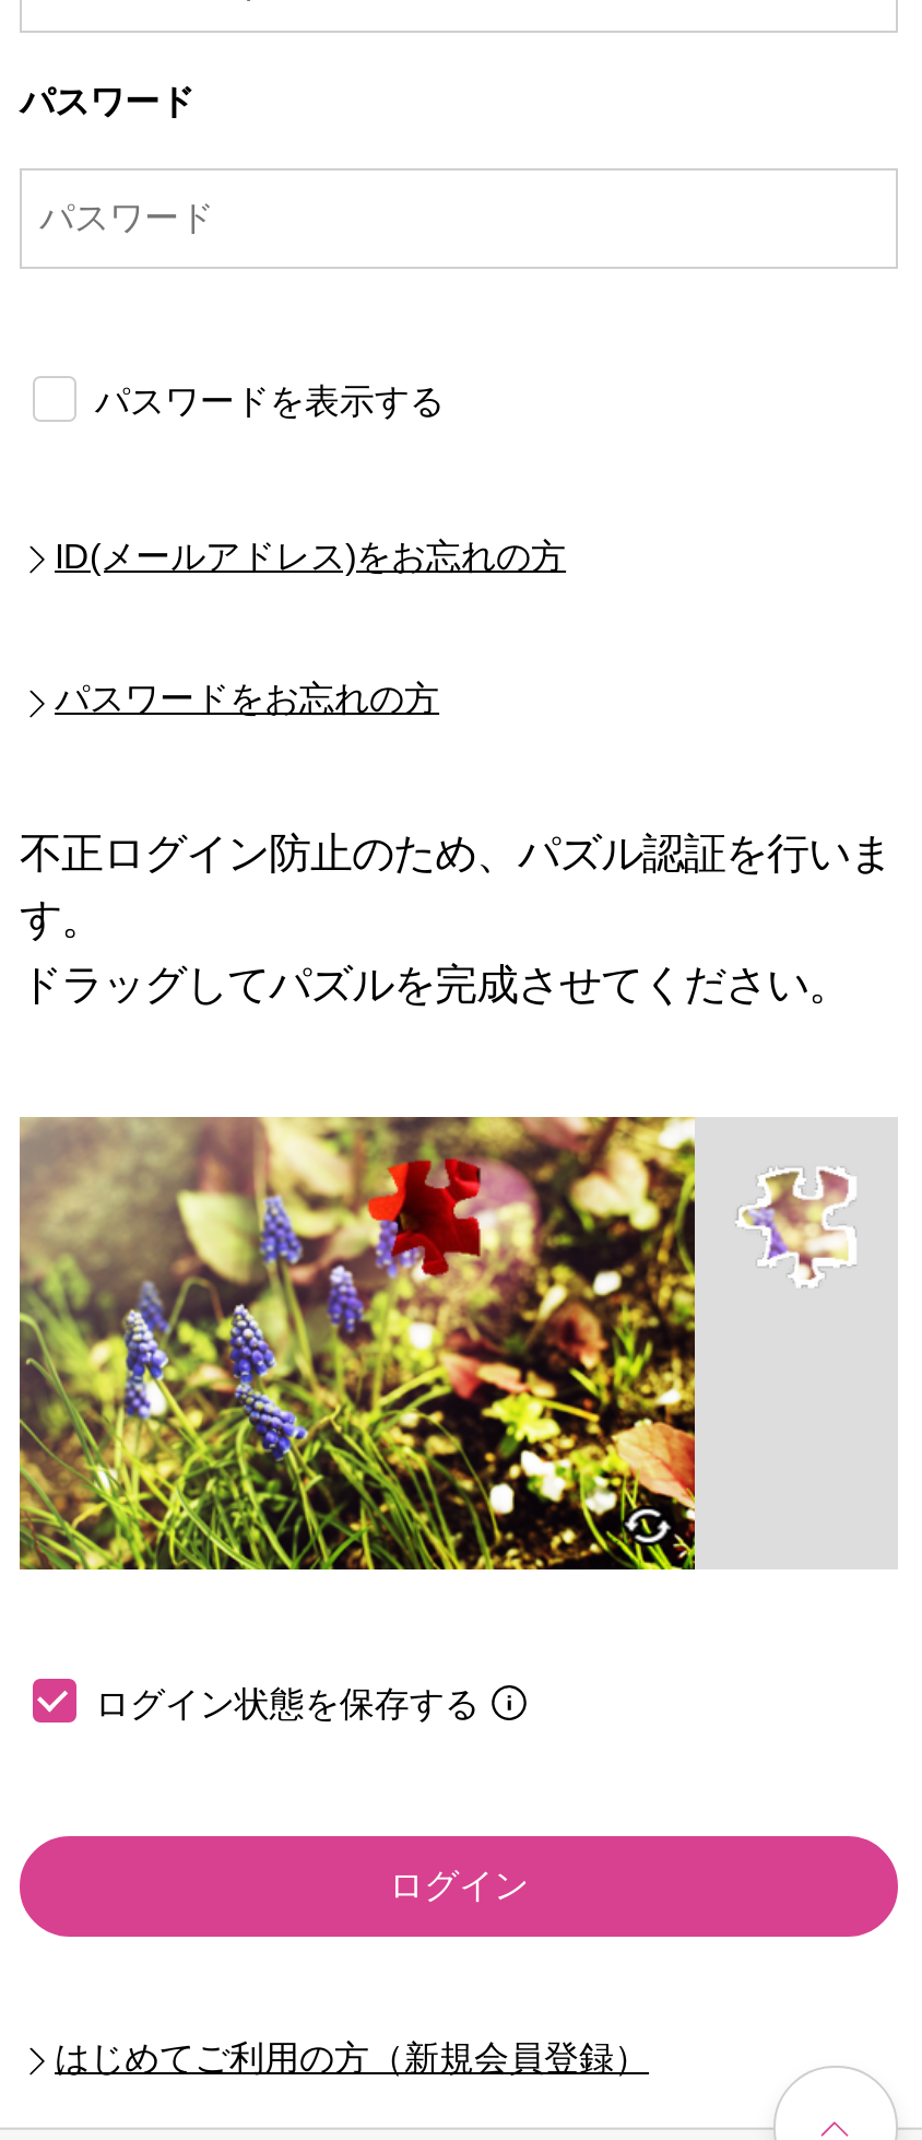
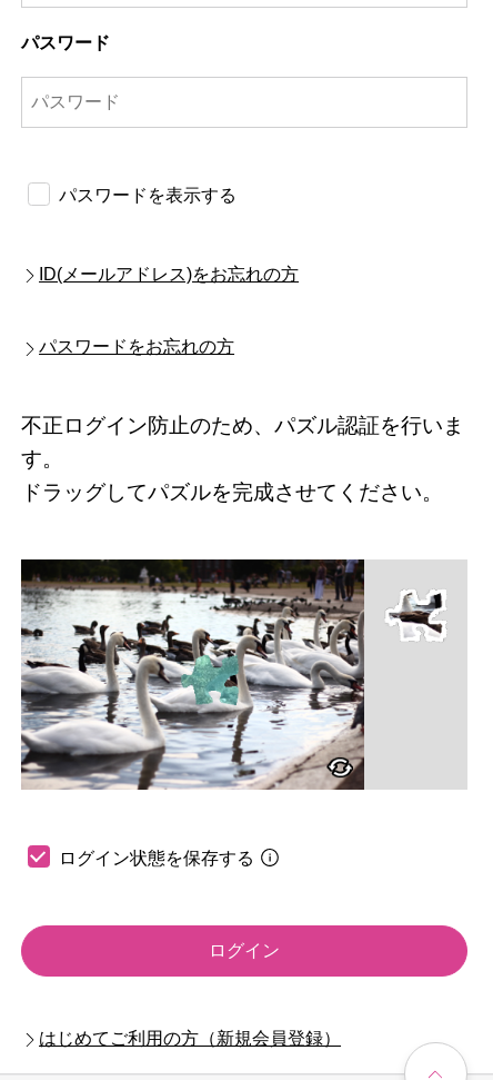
- [image]
+ [image]

- [image]
+ [image]
